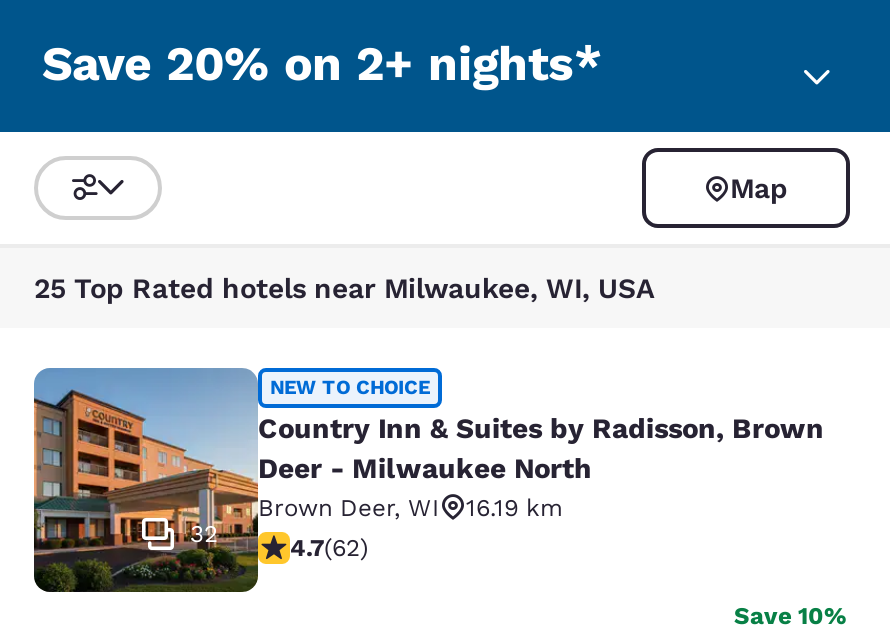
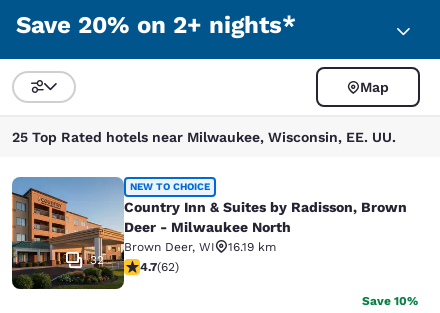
- 25 Top Rated hotels near Milwaukee, WI, USA
+ 25 Top Rated hotels near Milwaukee, Wisconsin, EE. UU.
